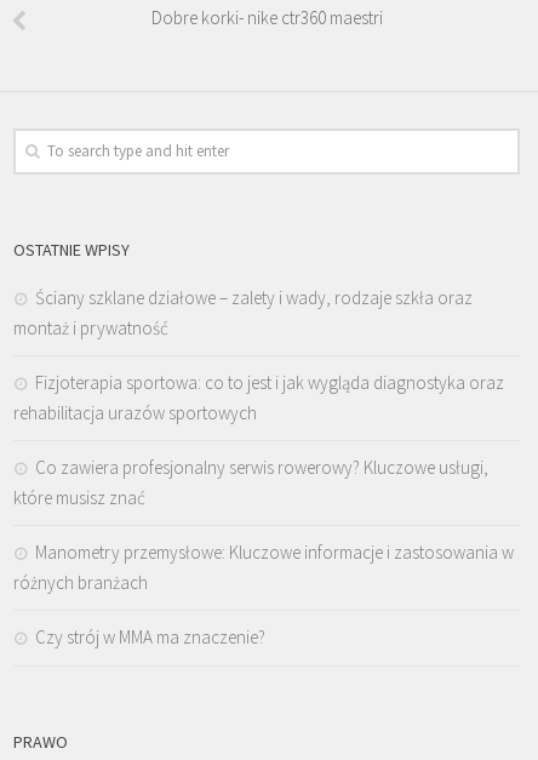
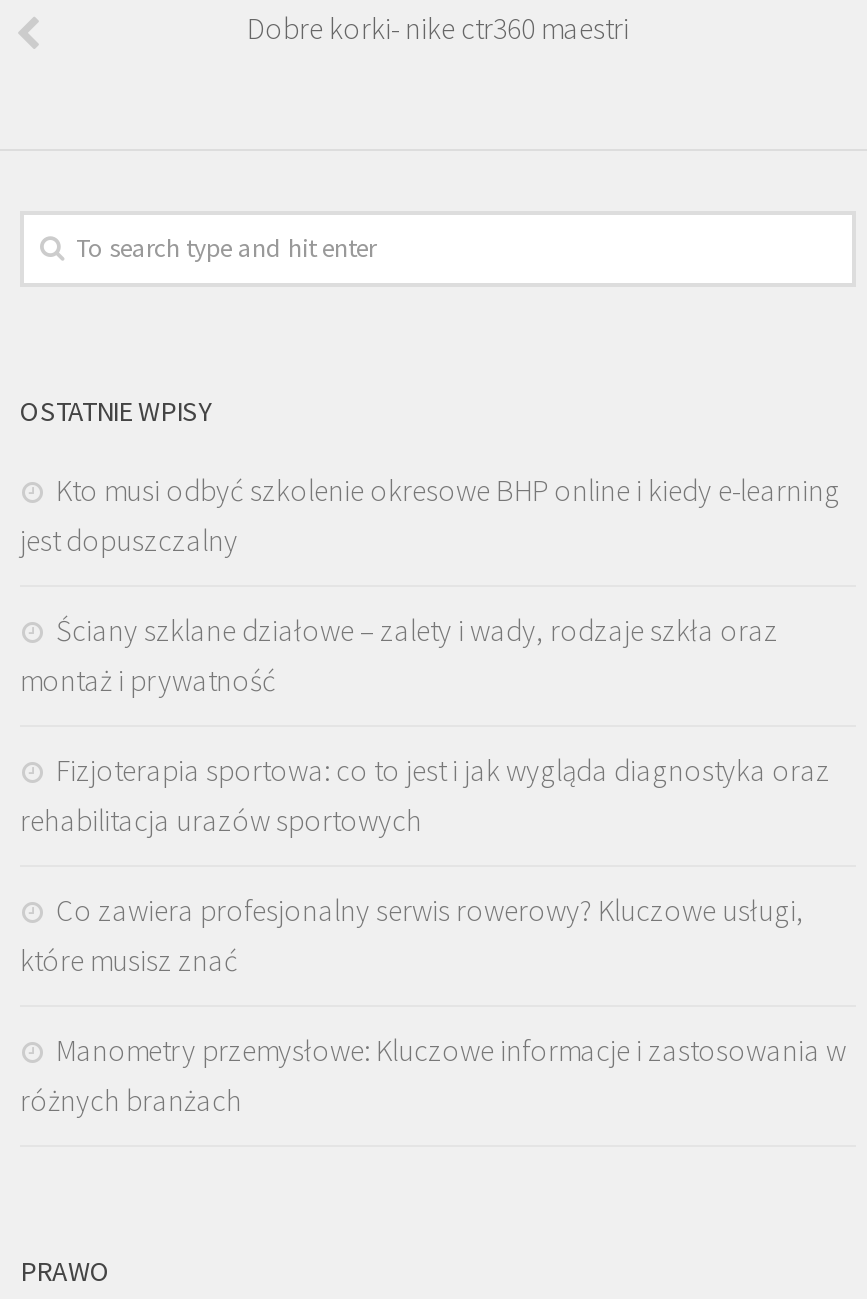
+ Kto musi odbyć szkolenie okresowe BHP online i kiedy e-learning
+ jest dopuszczalny

moved down: Ściany szklane działowe – zalety i wady, rodzaje szkła oraz | montaż i prywatność | Fizjoterapia sportowa: co to jest i jak wygląda diagnostyka oraz | rehabilitacja urazów sportowych | Co zawiera profesjonalny serwis rowerowy? Kluczowe usługi, | które musisz znać | Manometry przemysłowe: Kluczowe informacje i zastosowania w | różnych branżach

- Czy strój w MMA ma znaczenie?
